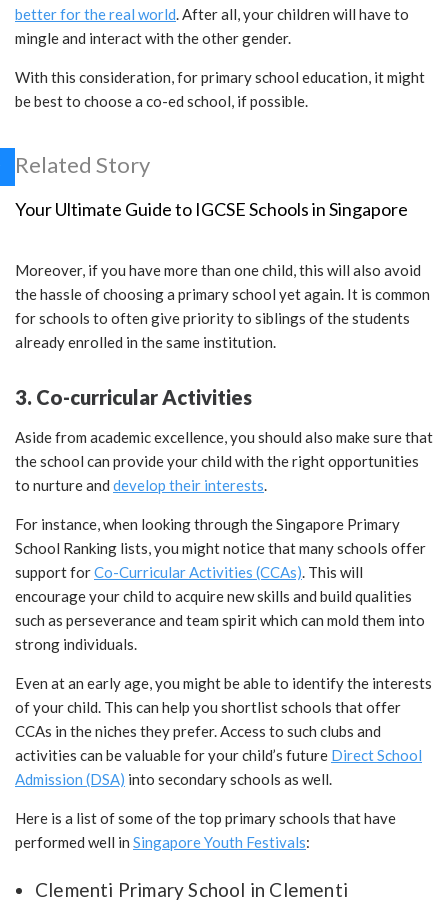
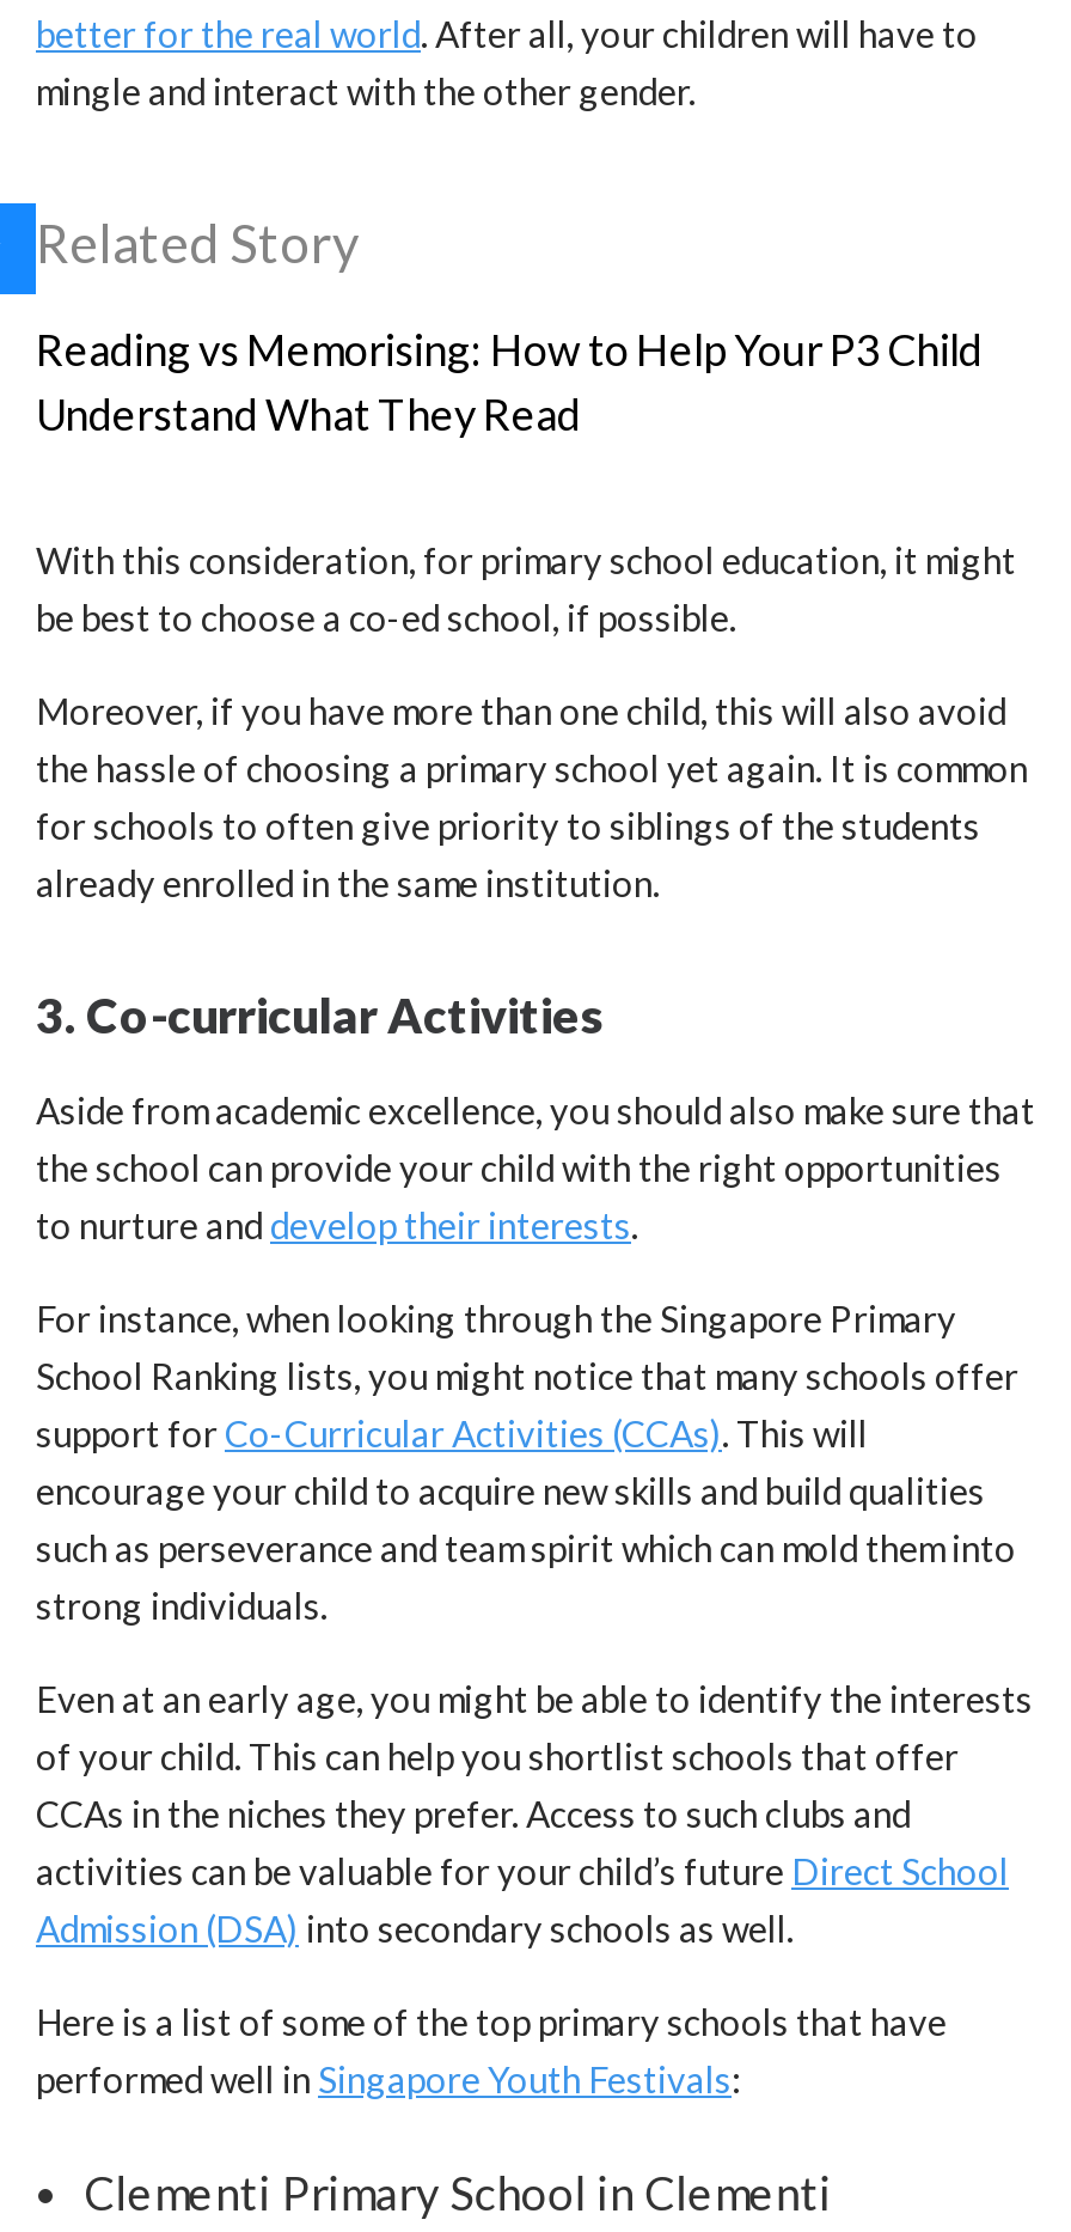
+ Reading vs Memorising: How to Help Your P3 Child
+ Understand What They Read

moved down: With this consideration, for primary school education, it might | be best to choose a co-ed school, if possible.

moved up: Related Story

- Your Ultimate Guide to IGCSE Schools in Singapore
